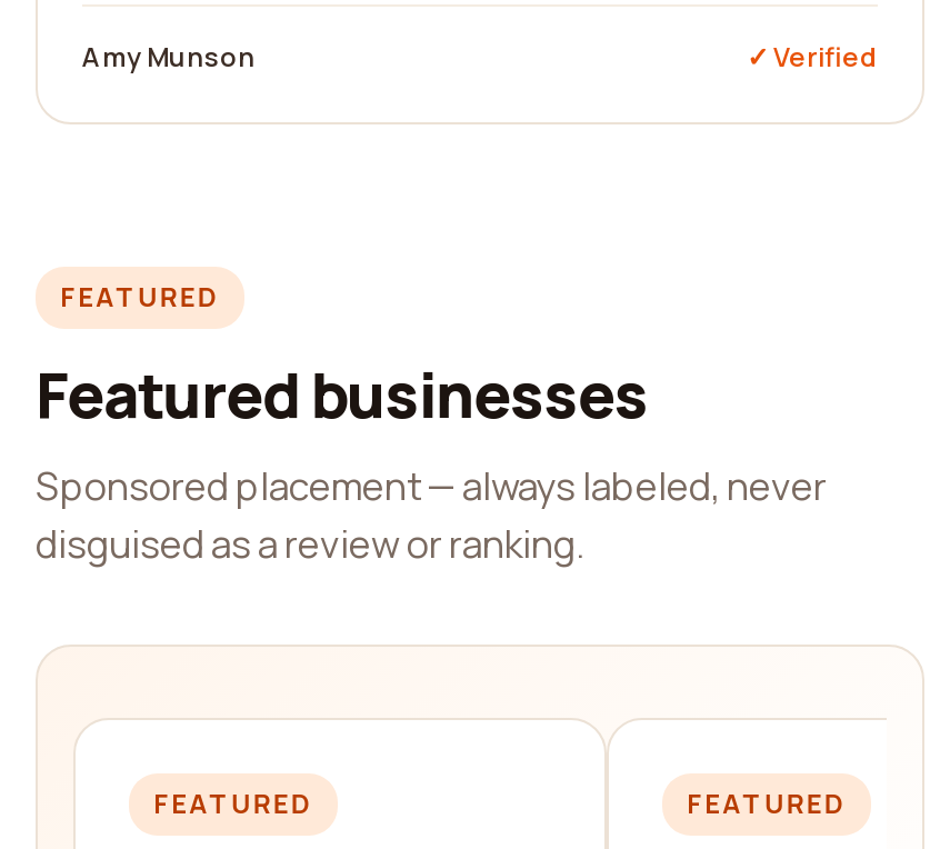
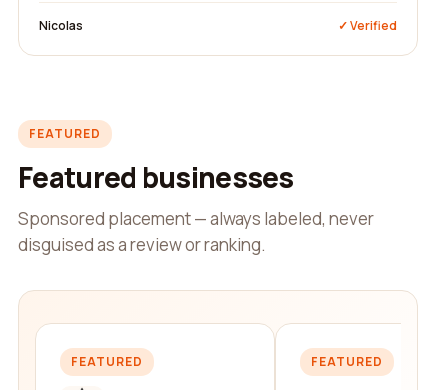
- Amy Munson
+ Nicolas
